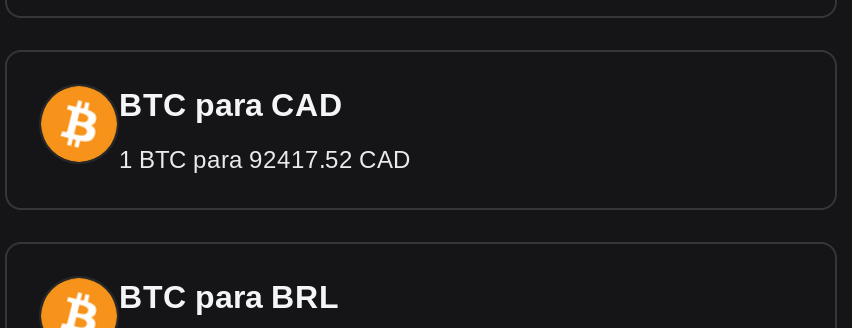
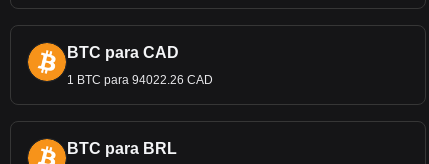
- 1 BTC para 92417.52 CAD
+ 1 BTC para 94022.26 CAD
